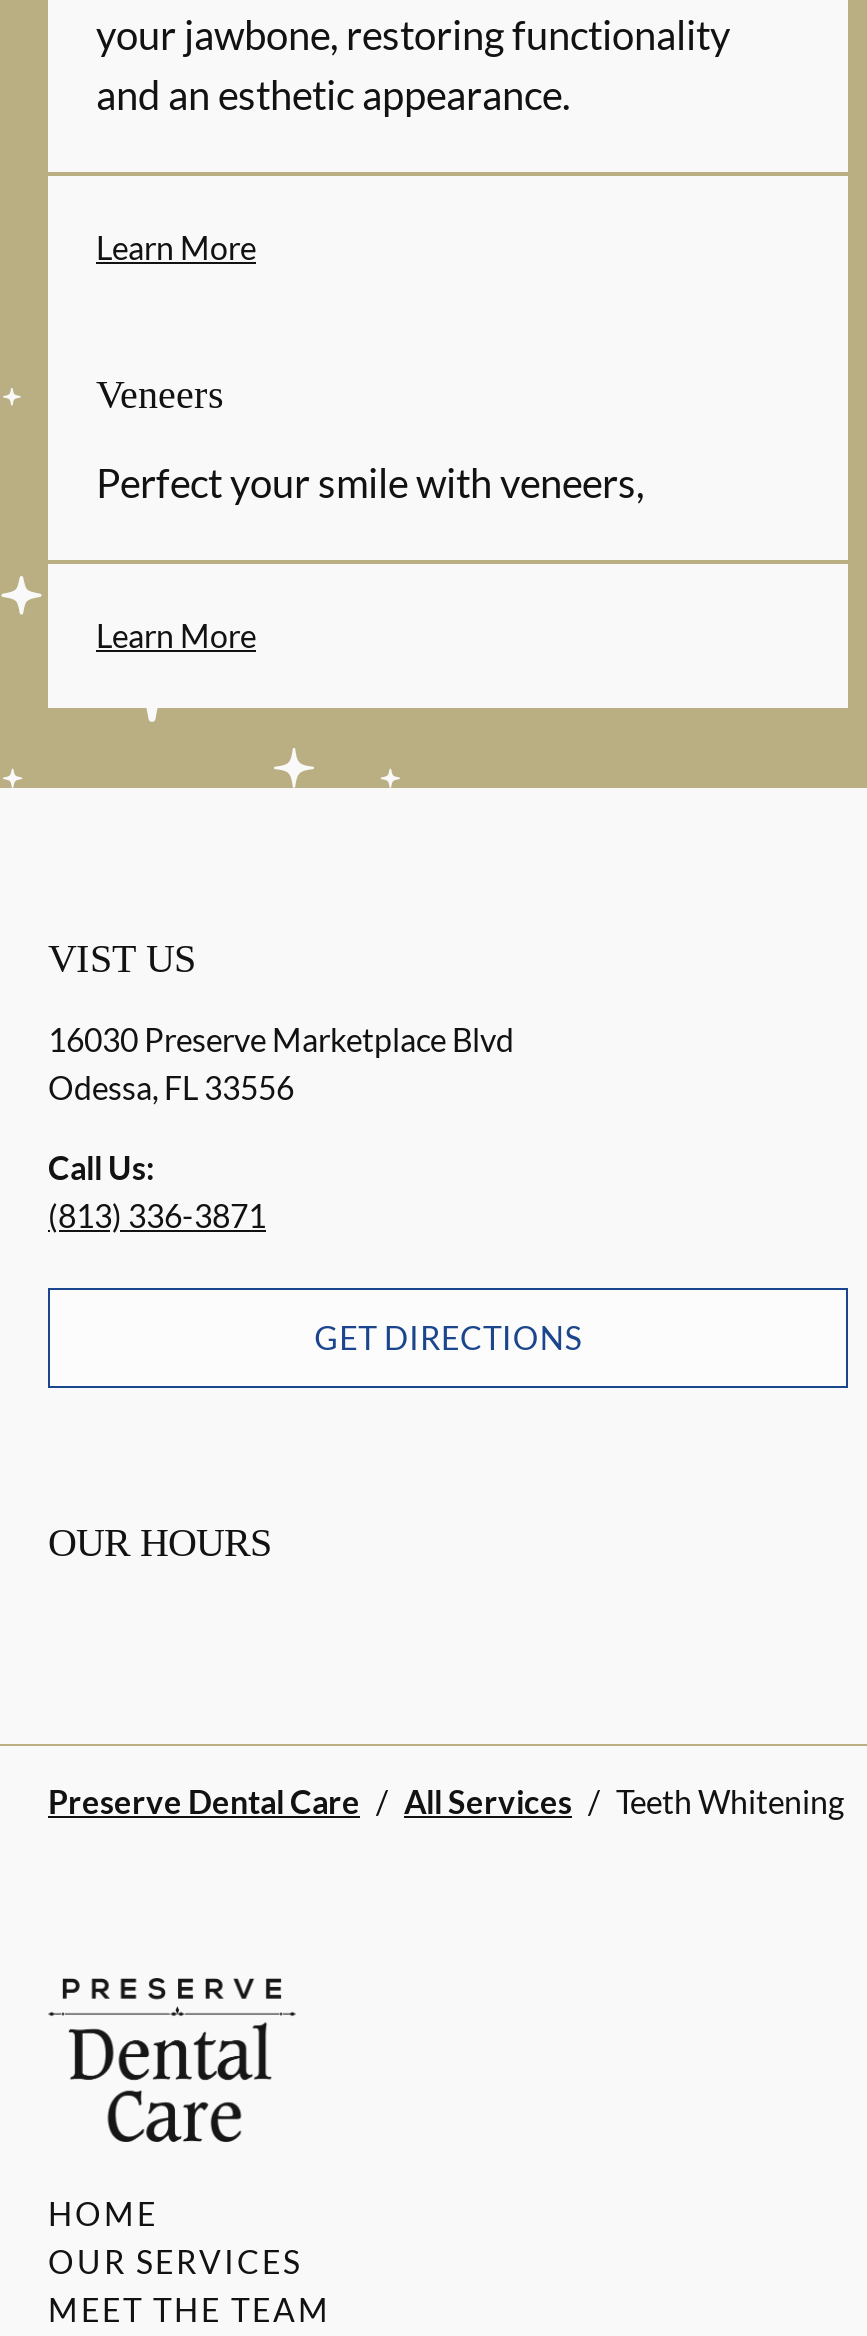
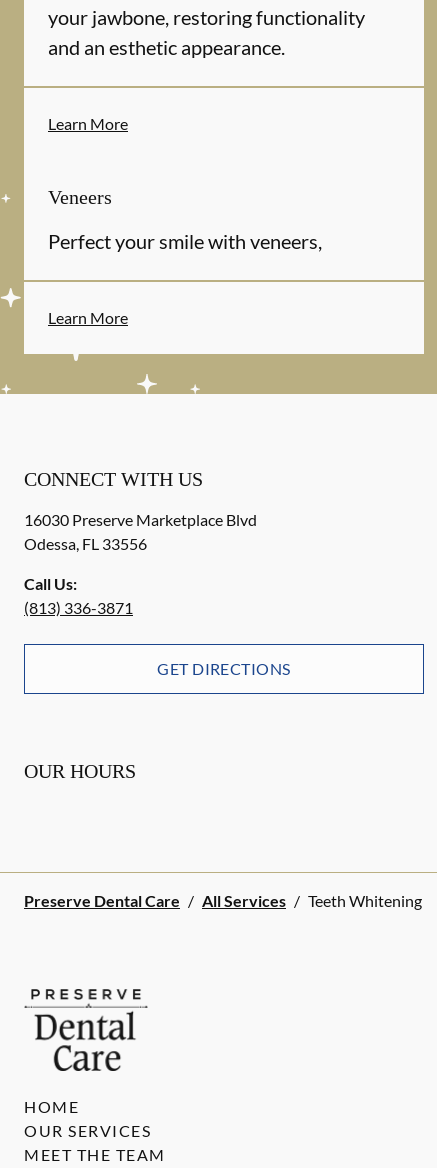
- VIST US
+ CONNECT WITH US
